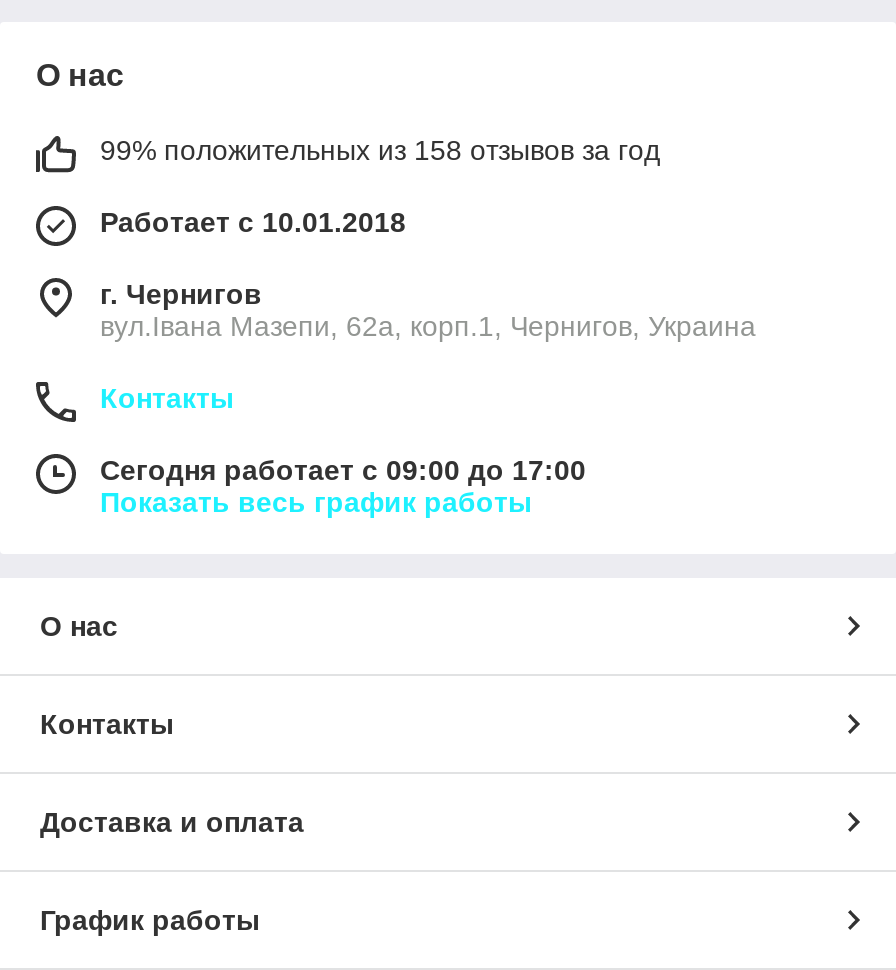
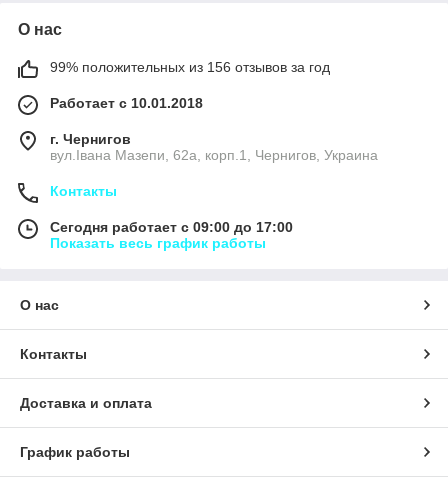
- 99% положительных из 158 отзывов за год
+ 99% положительных из 156 отзывов за год
